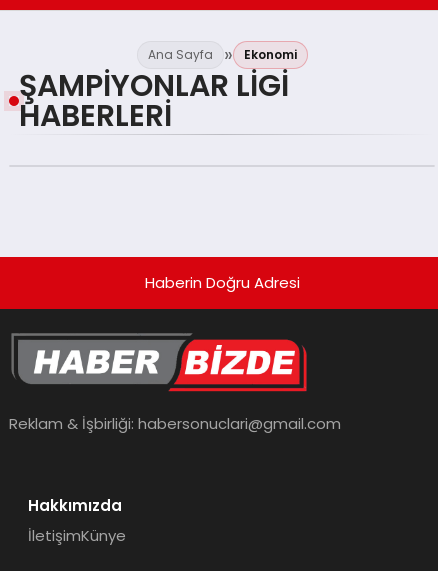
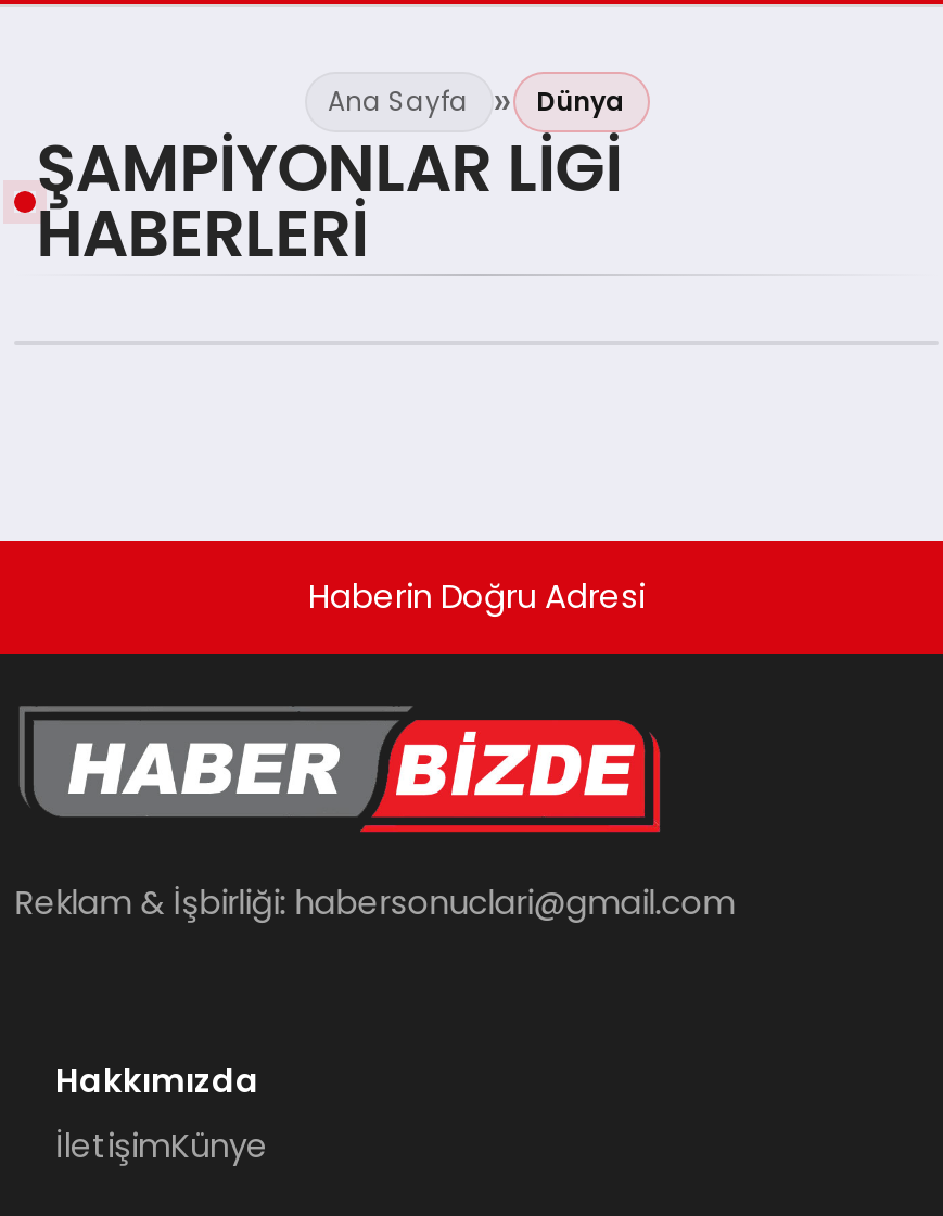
- Ekonomi
+ Dünya
